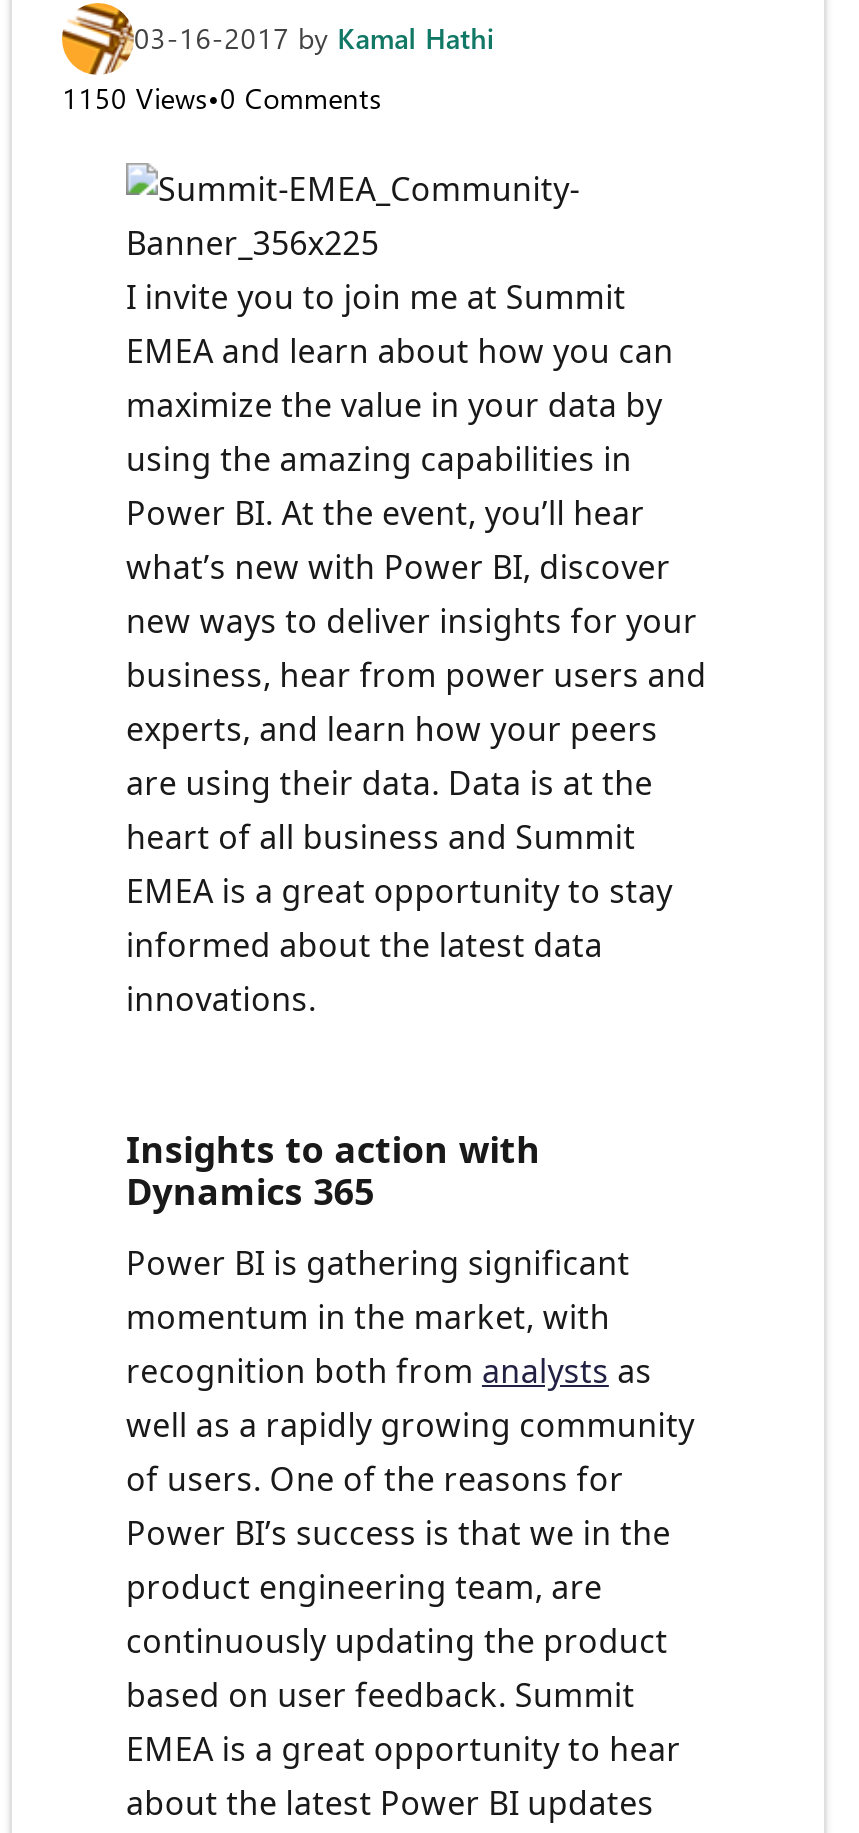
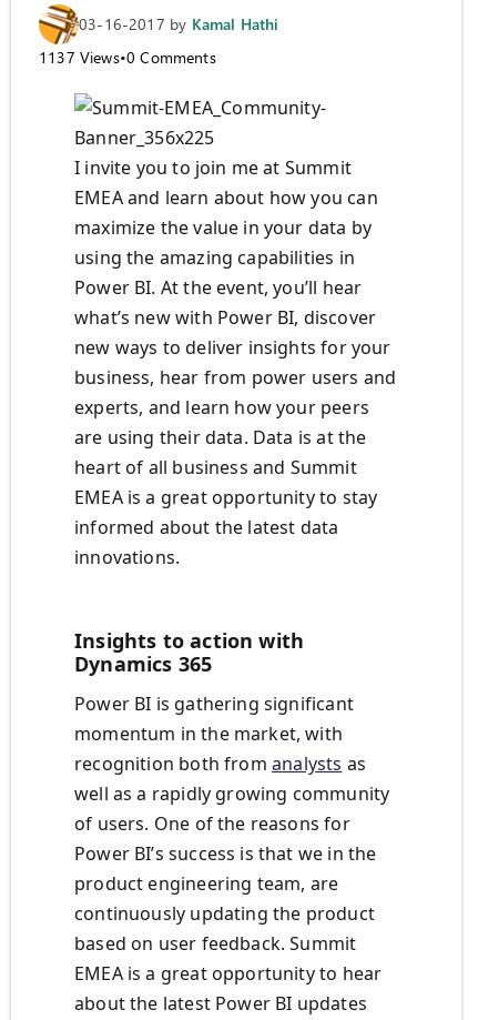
- 1150 Views•0 Comments
+ 1137 Views•0 Comments
